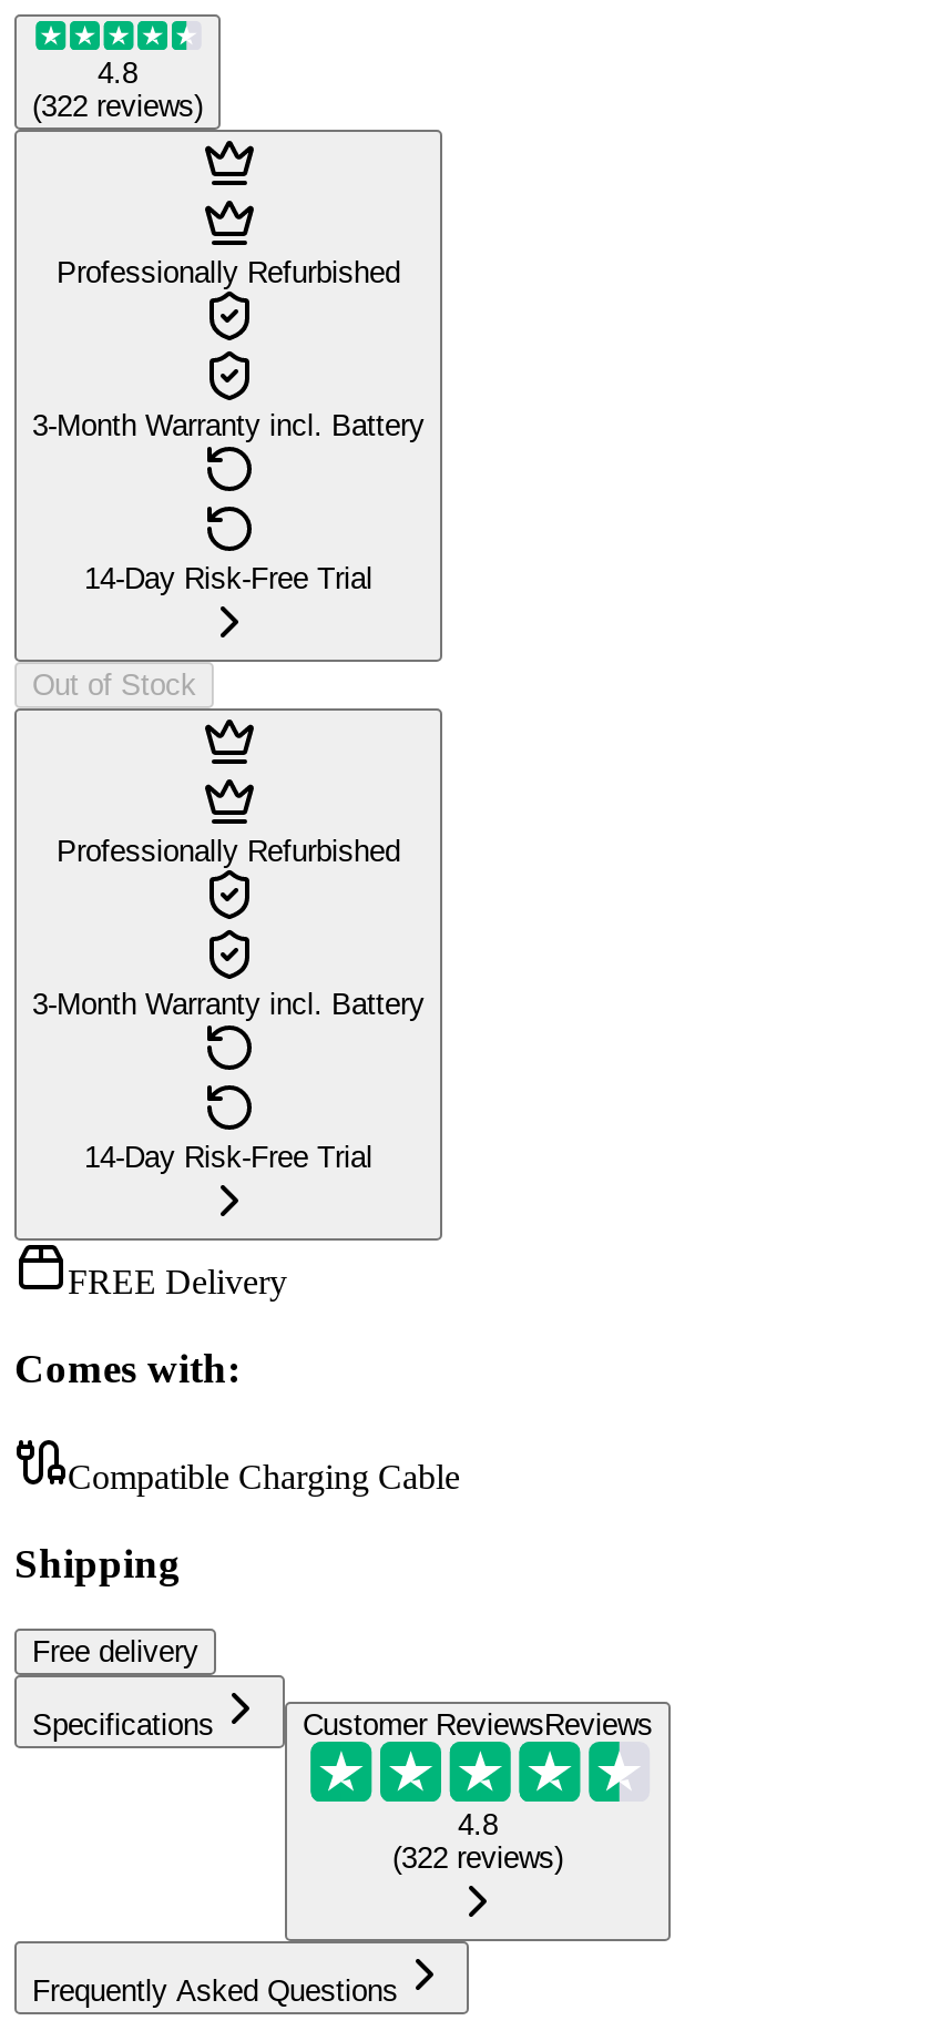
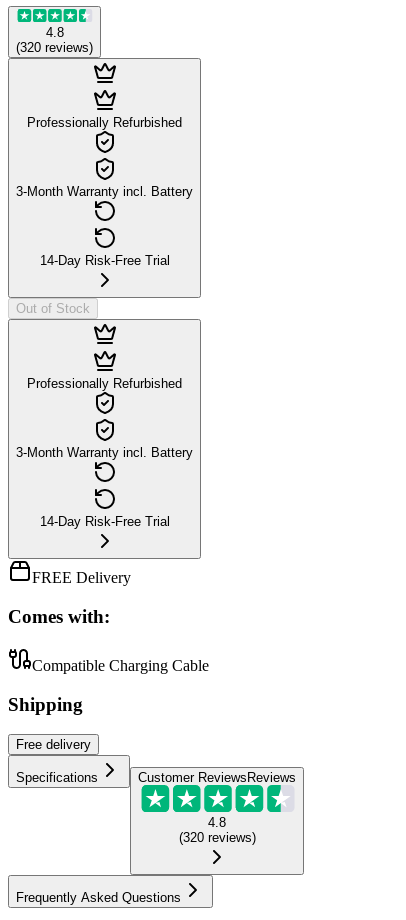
- (322 reviews)
+ (320 reviews)

- (322 reviews)
+ (320 reviews)
